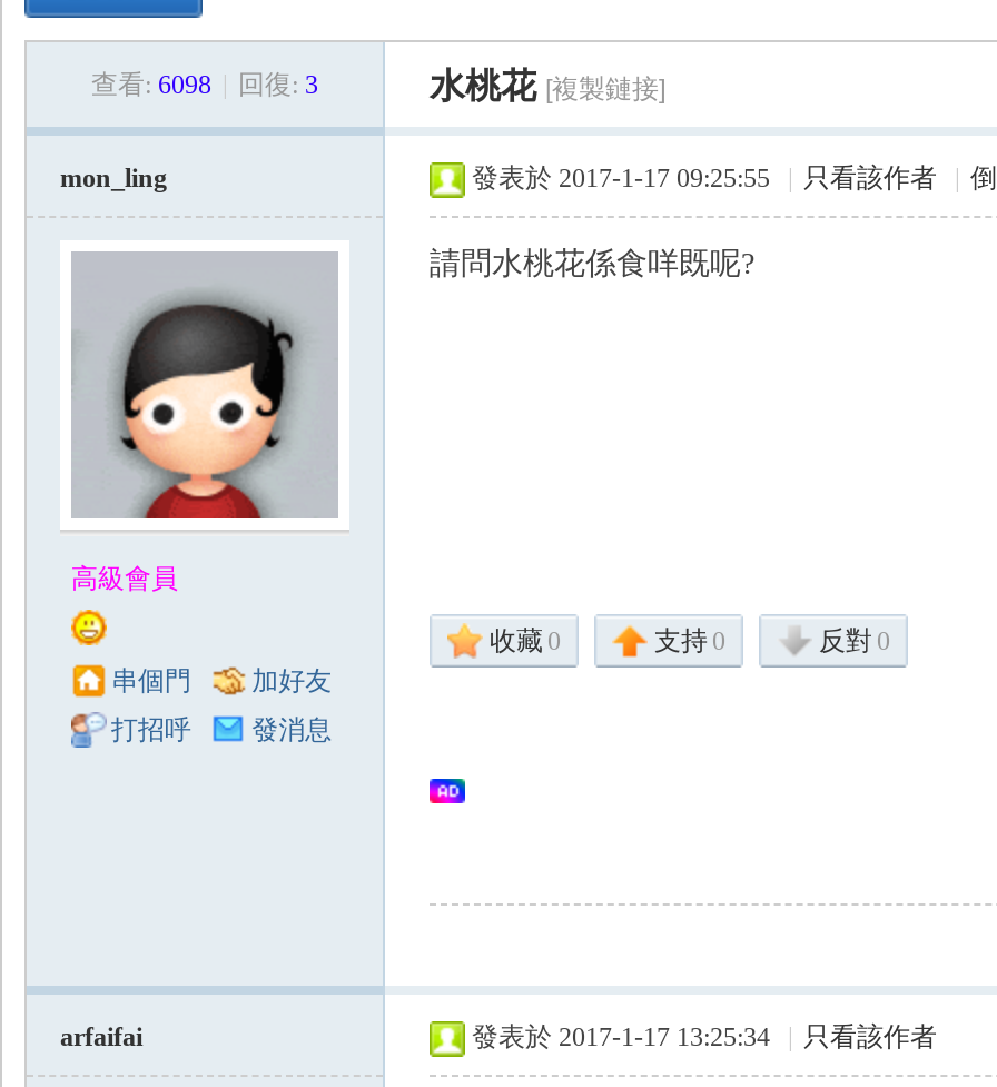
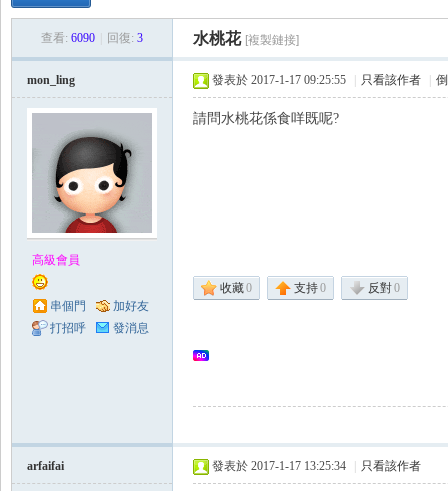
- 查看: 6098 回復: 3
+ 查看: 6090 回復: 3
